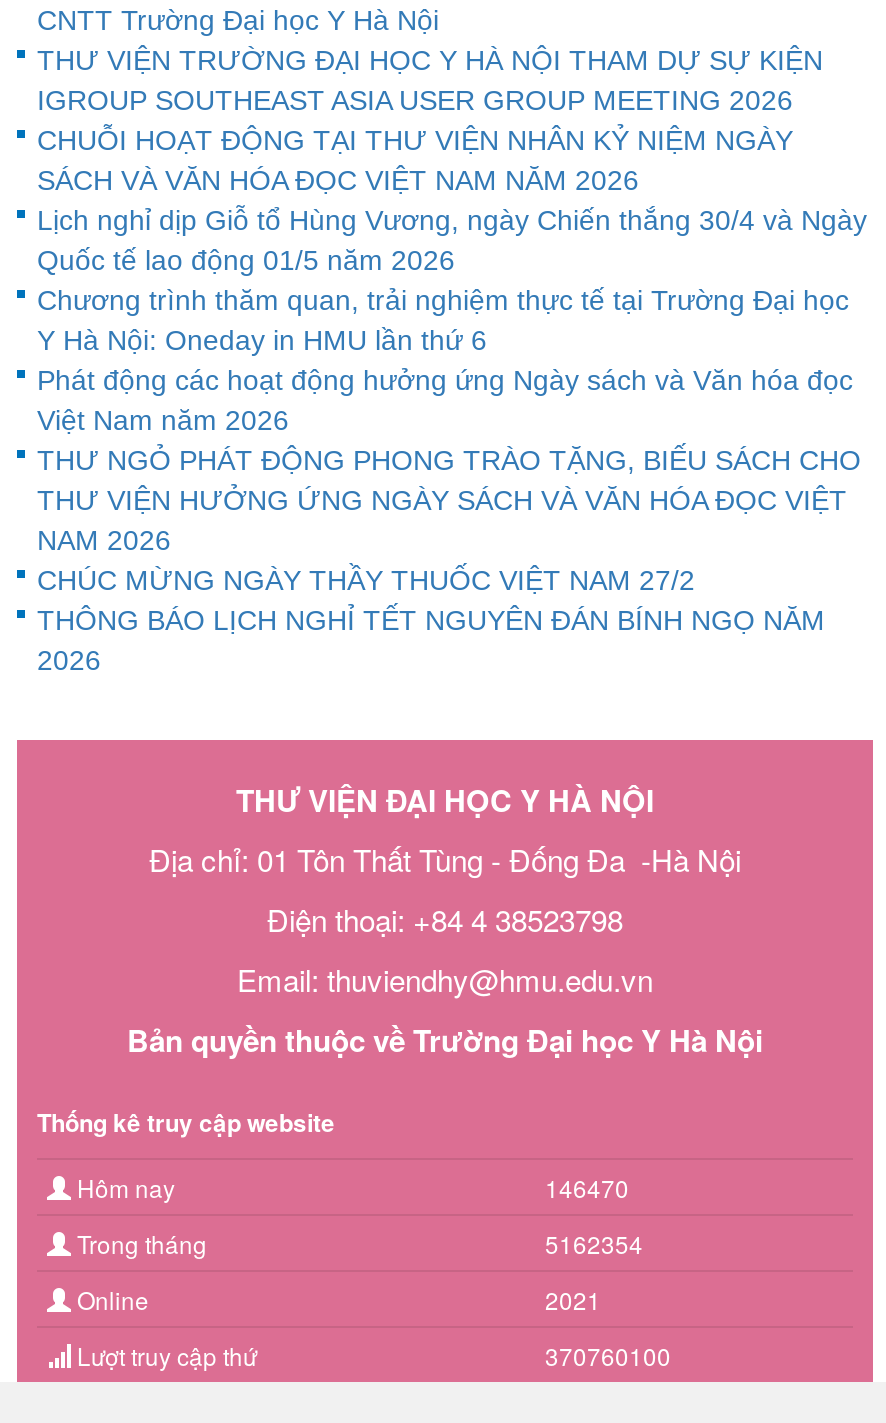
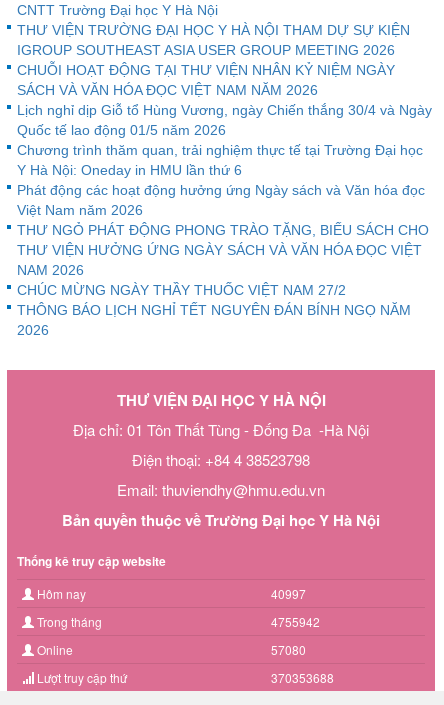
- 146470
+ 40997

- 5162354
+ 4755942

- 2021
+ 57080

- 370760100
+ 370353688
